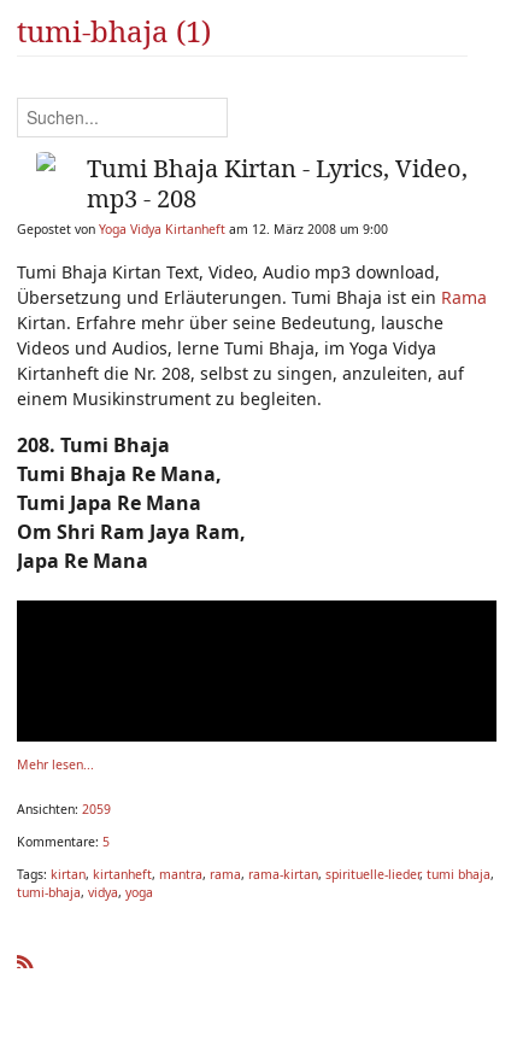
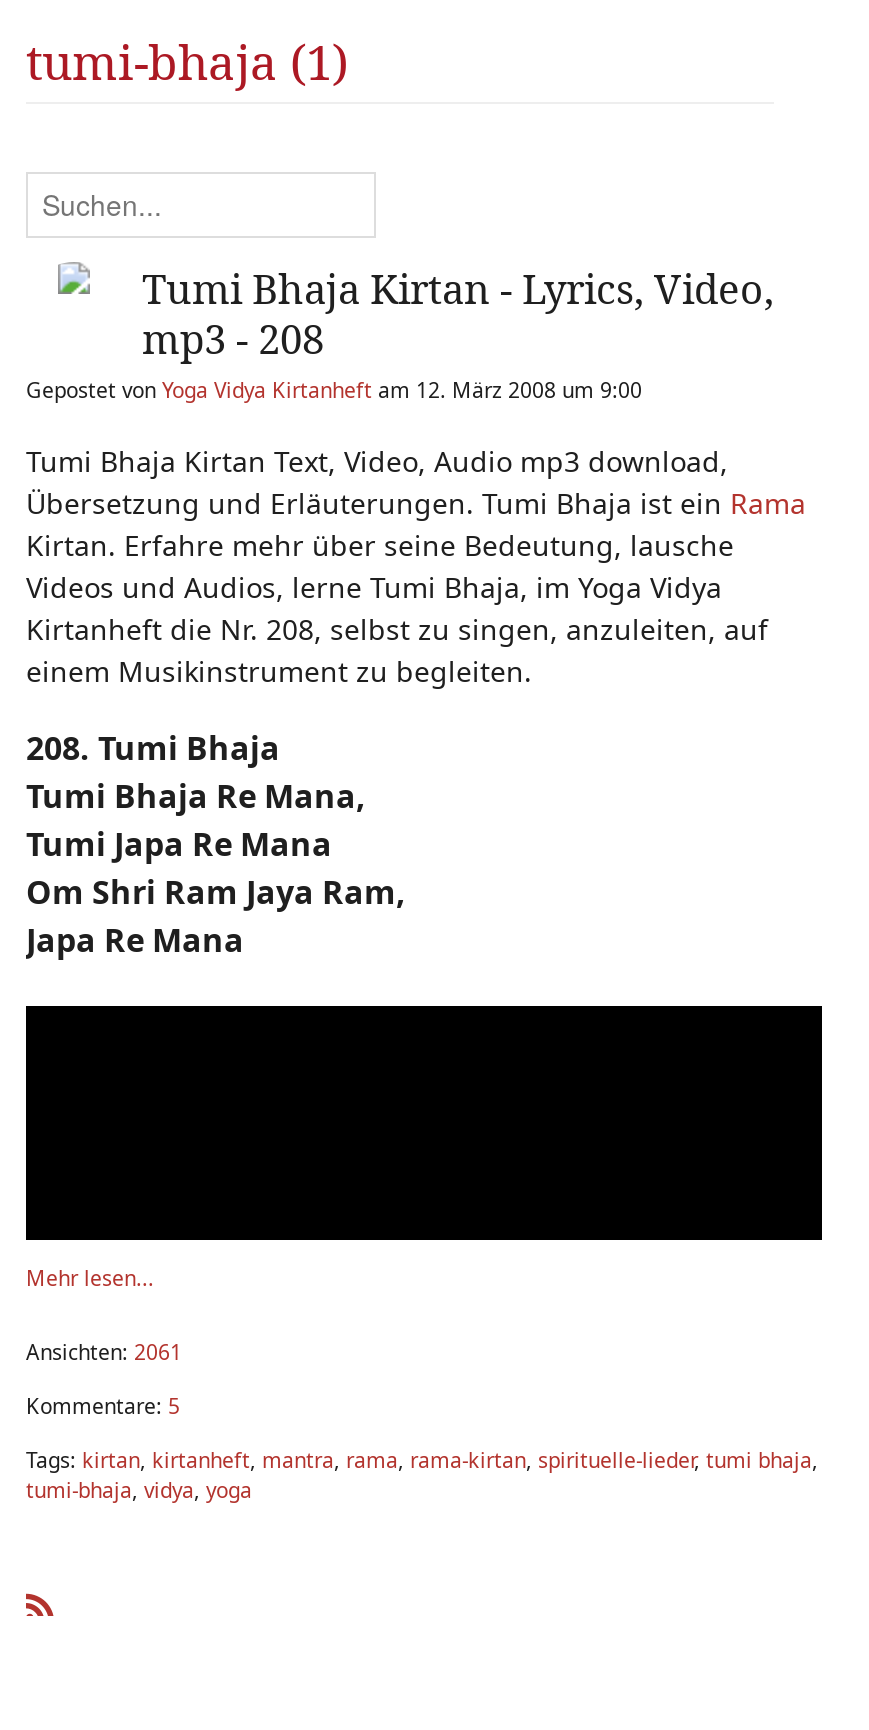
- Ansichten: 2059
+ Ansichten: 2061
